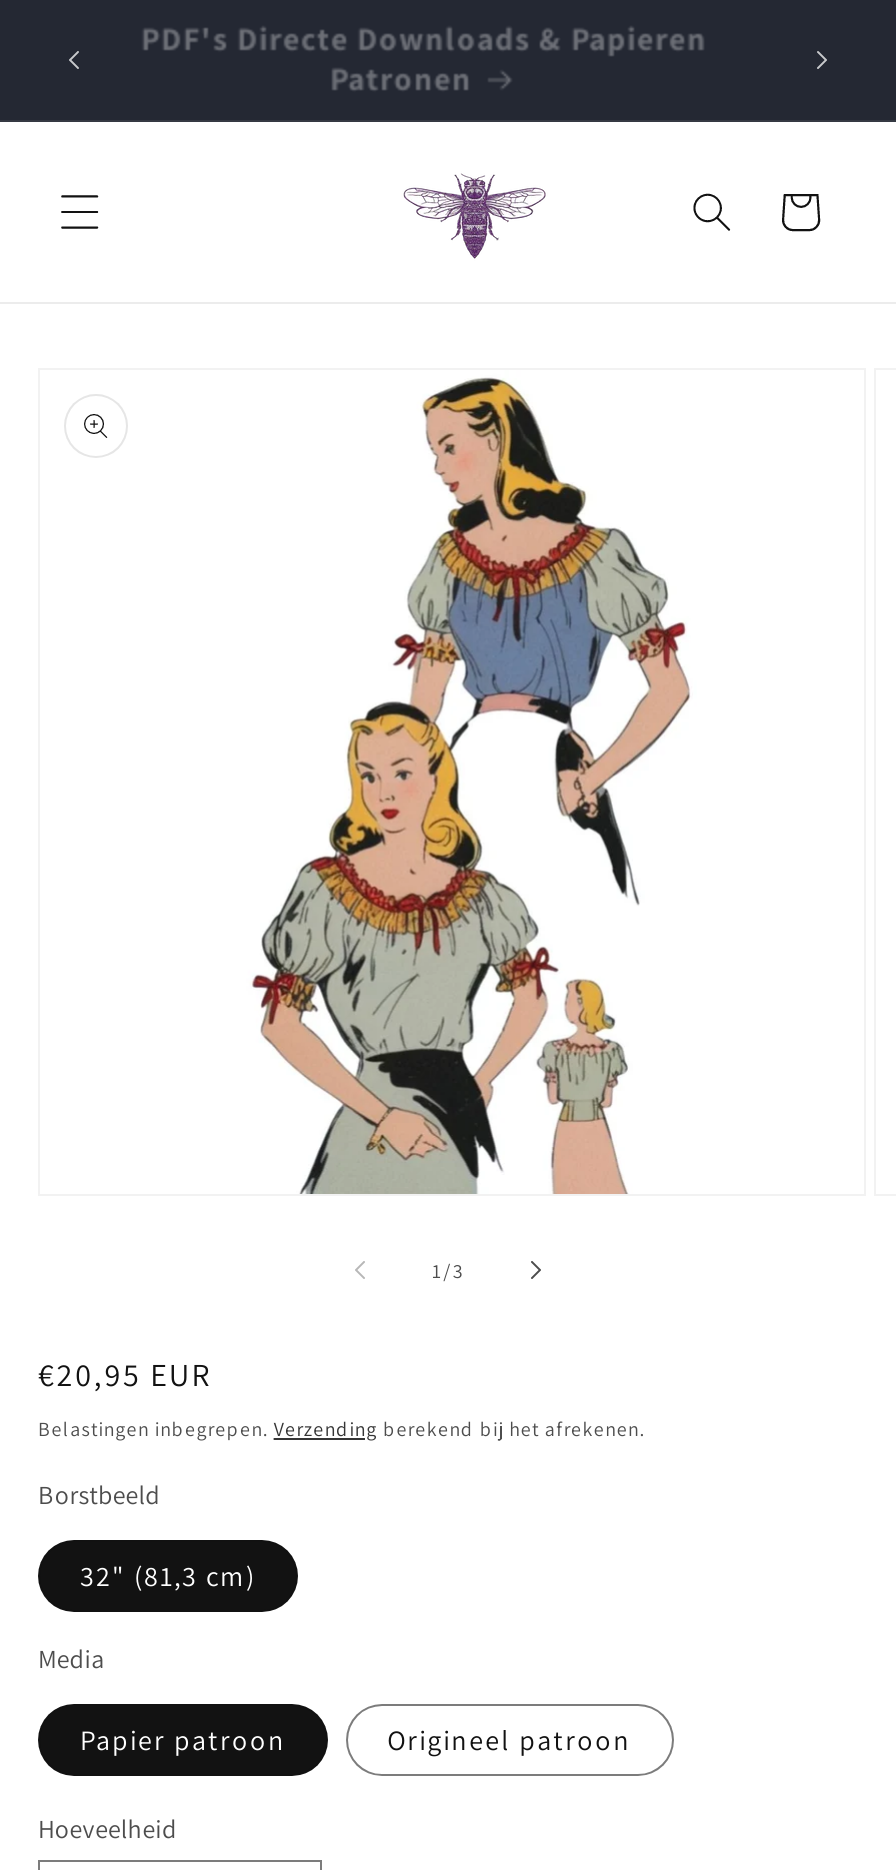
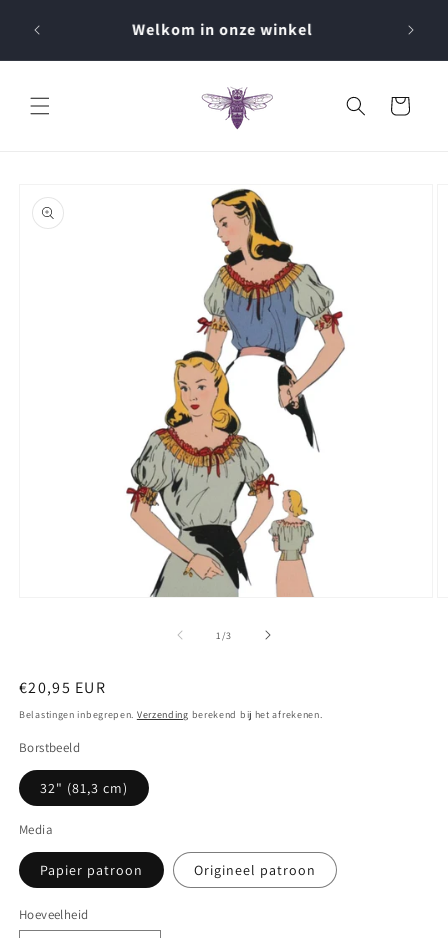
- PDF's Directe Downloads & Papieren
- Patronen
+ Welkom in onze winkel
